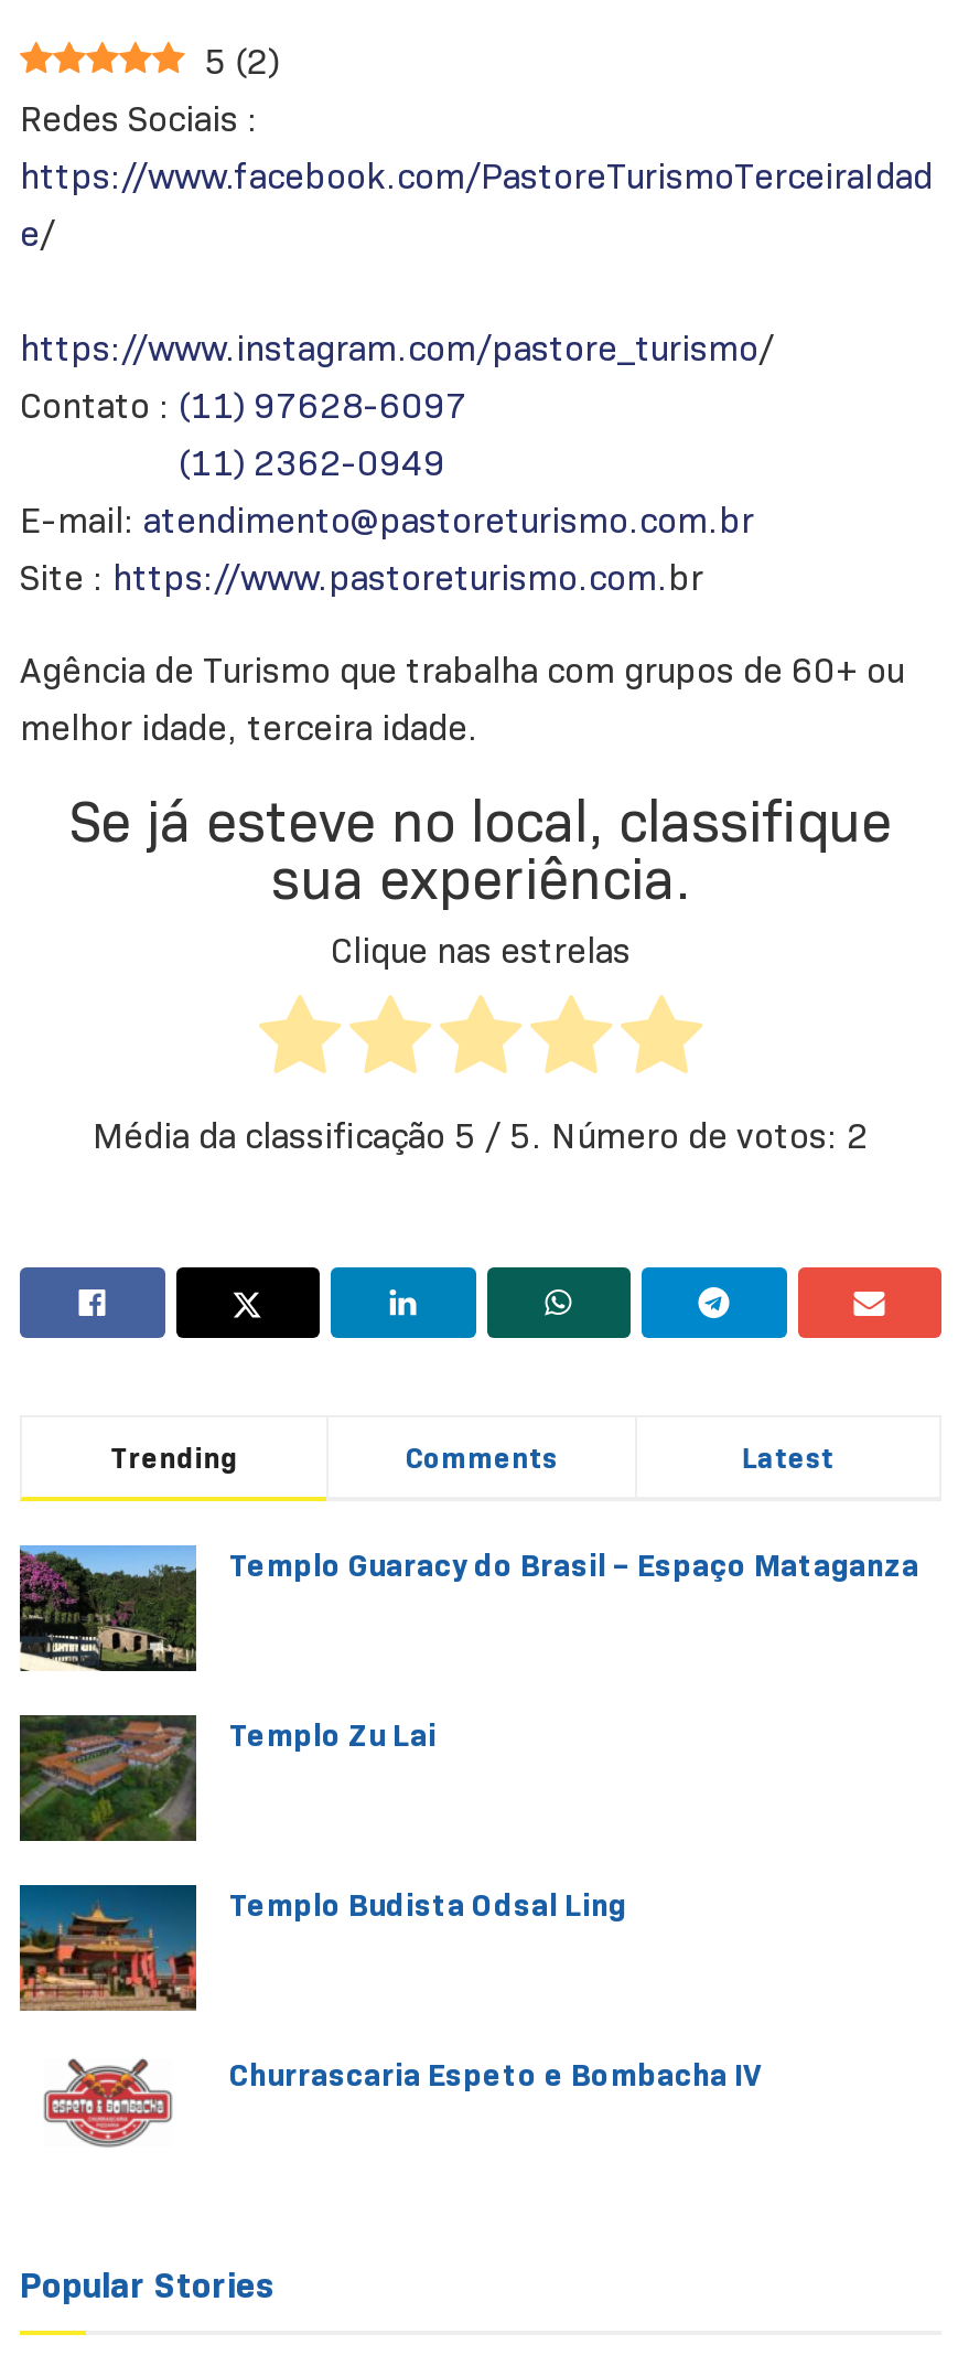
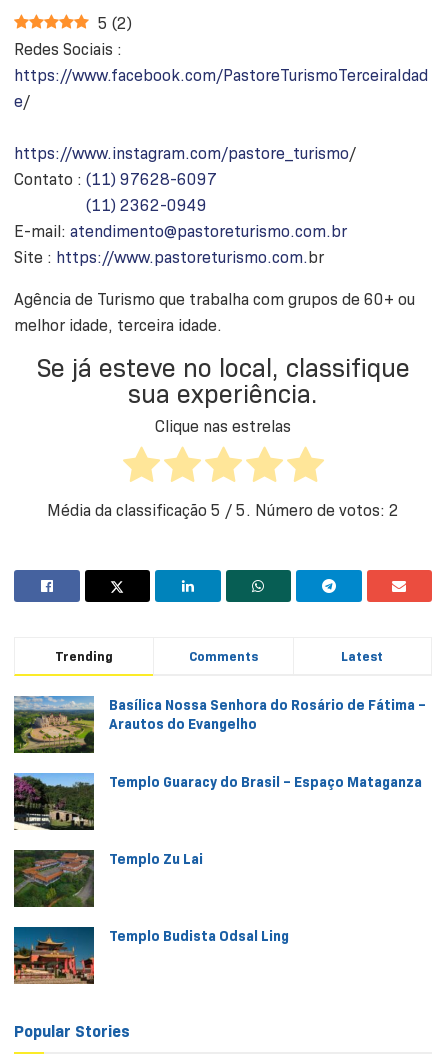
+ [image]
+ Basílica Nossa Senhora do Rosário de Fátima –
+ Arautos do Evangelho

moved down: [image] | Templo Guaracy do Brasil – Espaço Mataganza | Templo Zu Lai | Templo Budista Odsal Ling

moved down: [image]

- [image]
- Churrascaria Espeto e Bombacha IV
